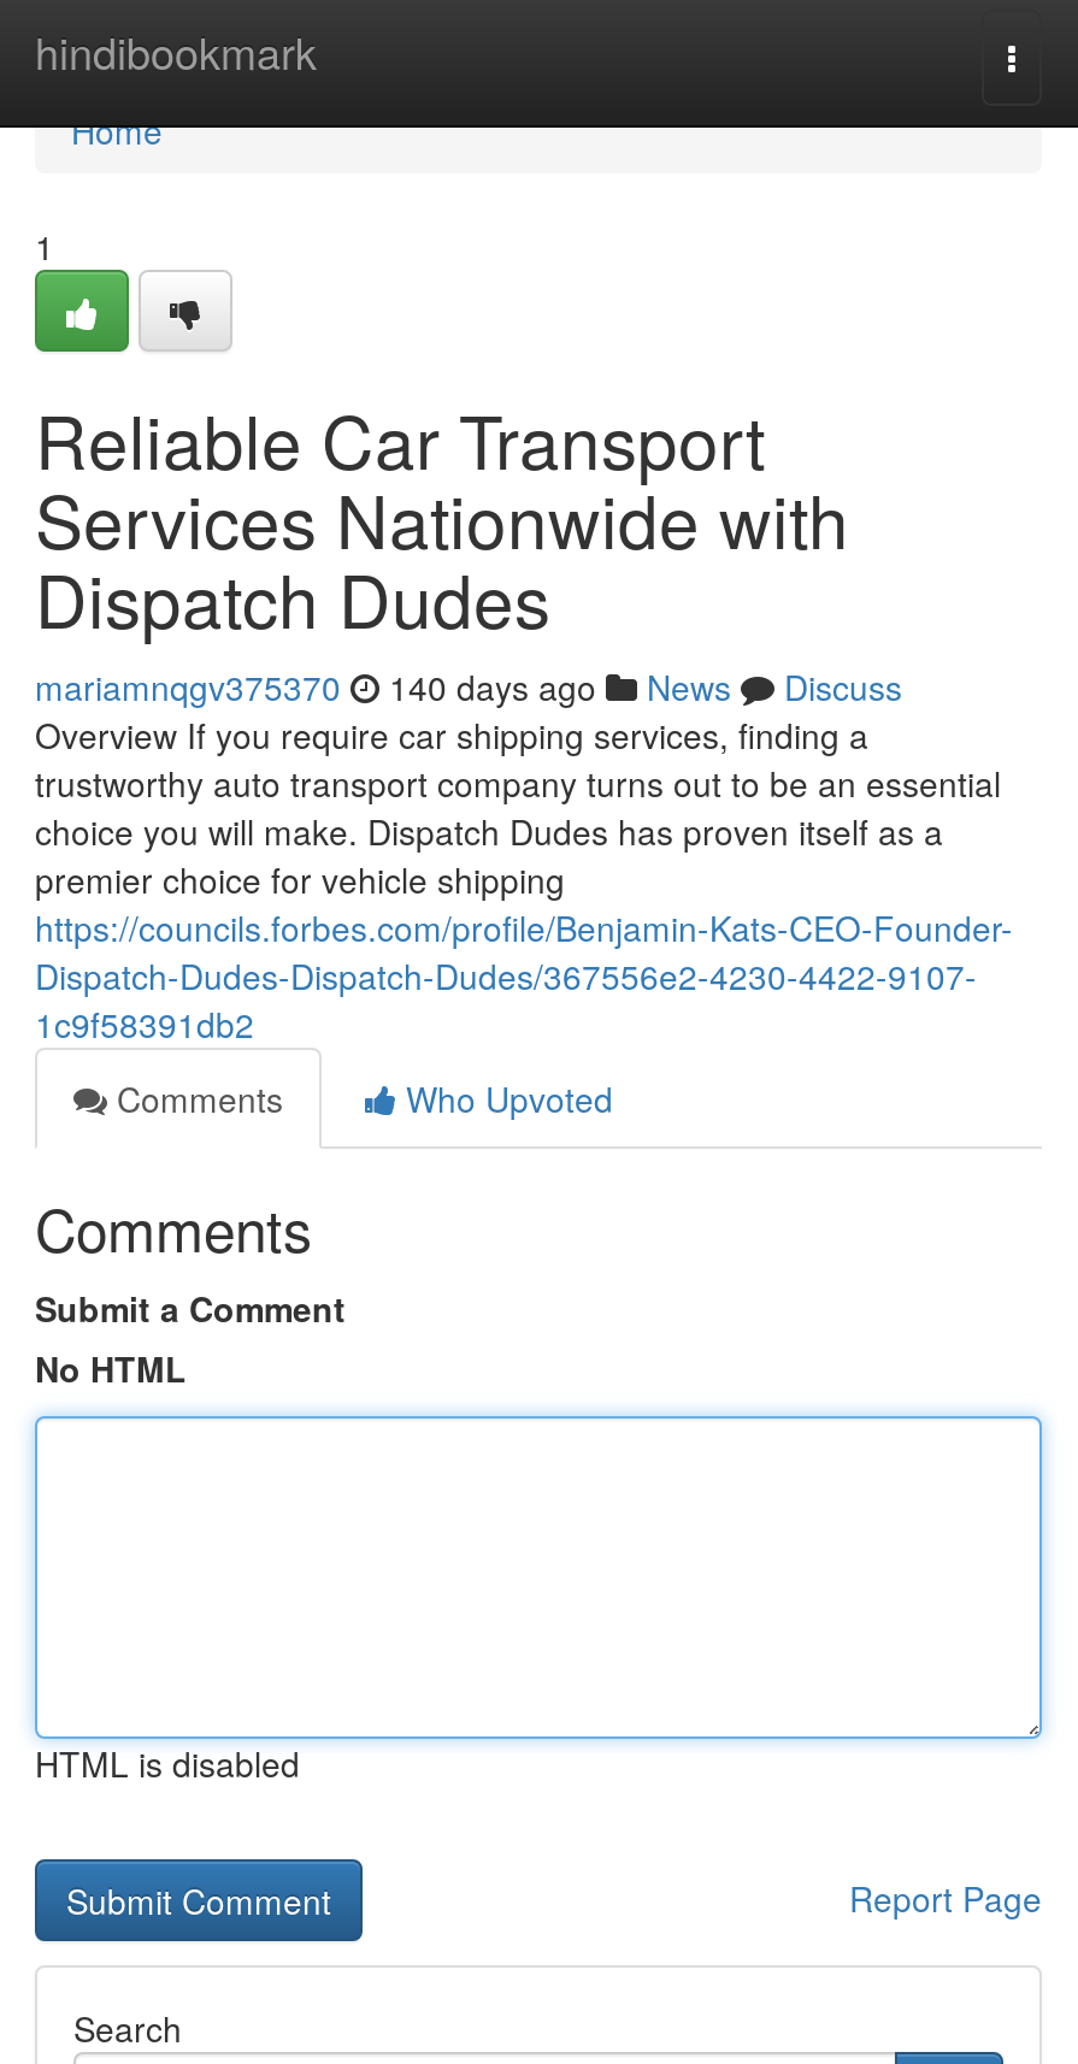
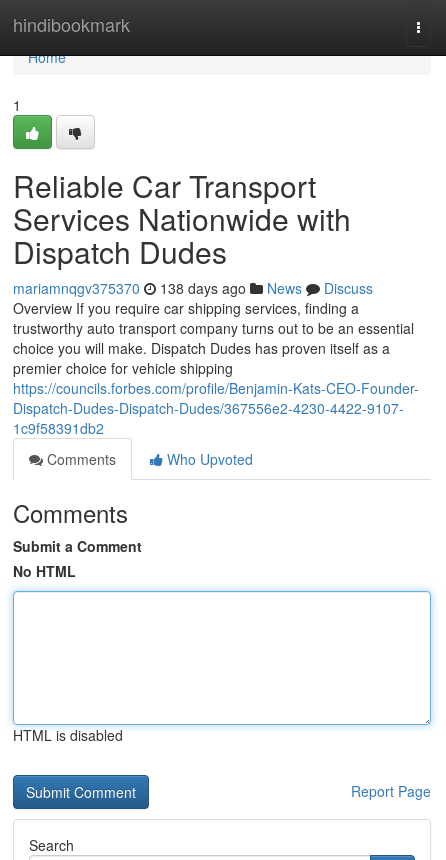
- mariamnqgv375370 140 days ago News Discuss
+ mariamnqgv375370 138 days ago News Discuss
